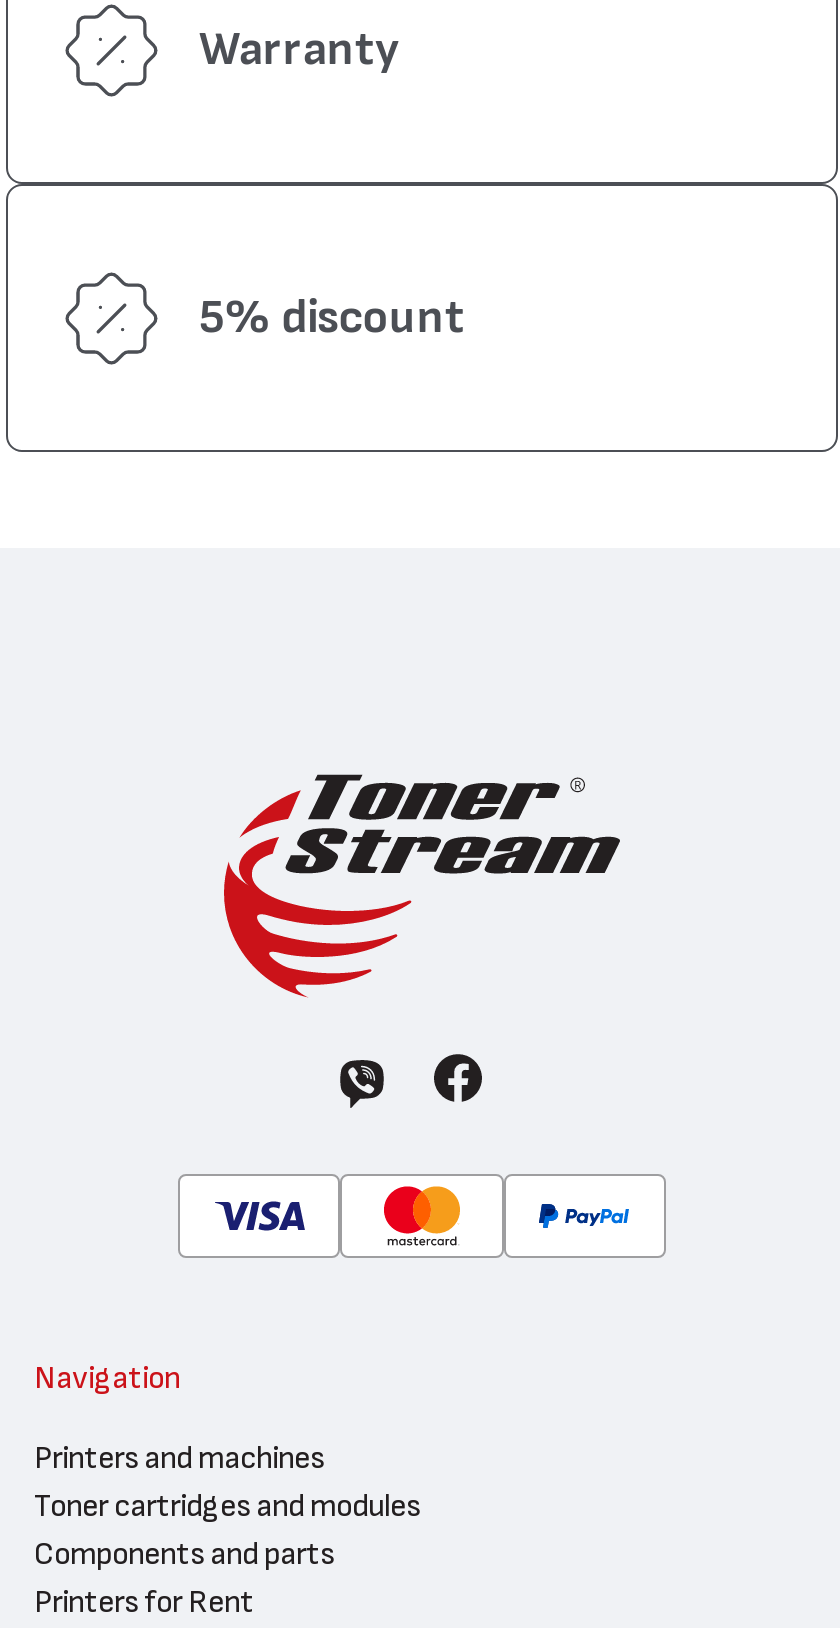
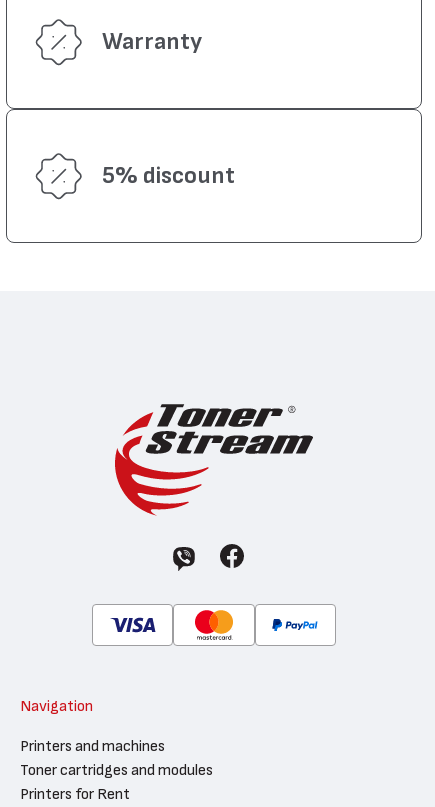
- Components and parts
